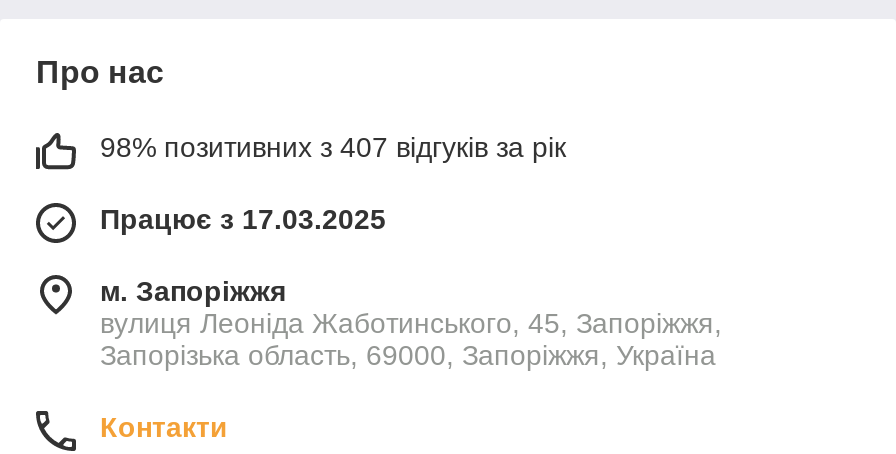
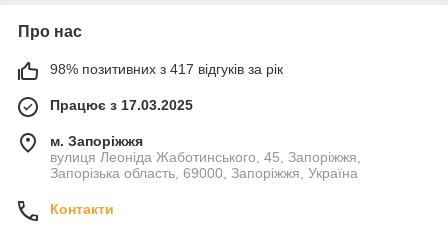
- 98% позитивних з 407 відгуків за рік
+ 98% позитивних з 417 відгуків за рік
